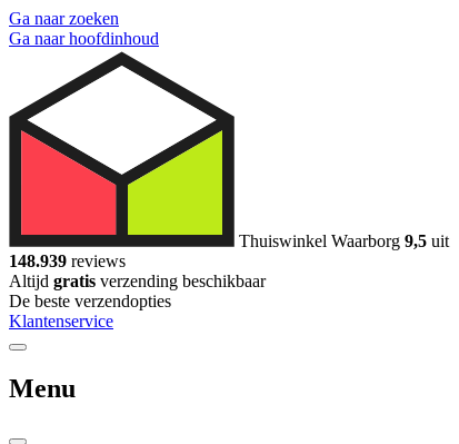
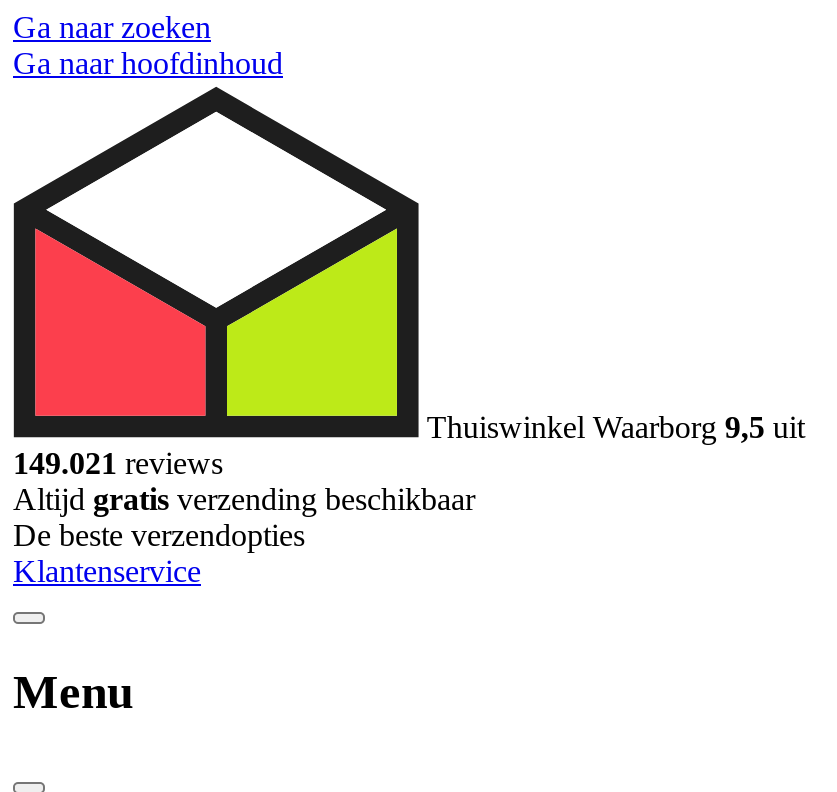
- 148.939 reviews
+ 149.021 reviews
